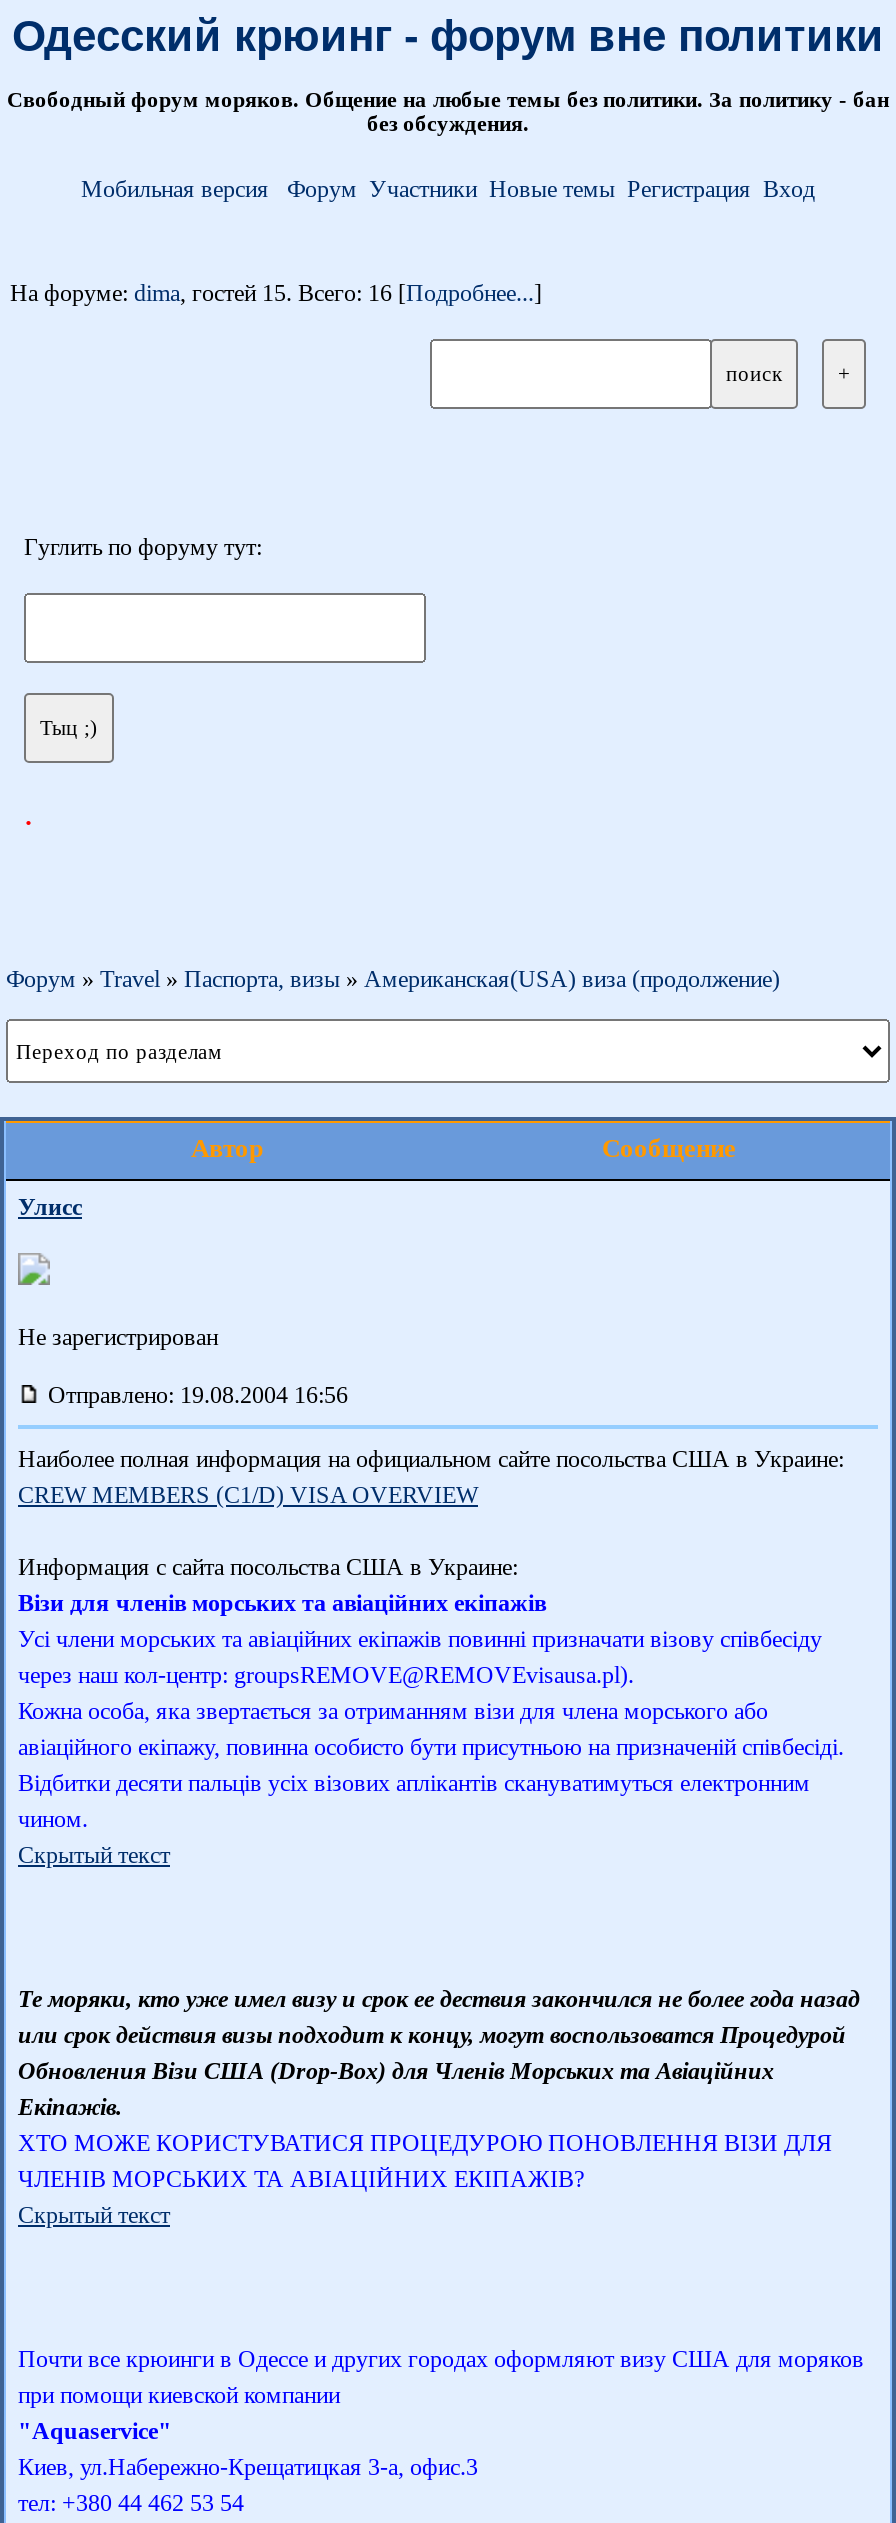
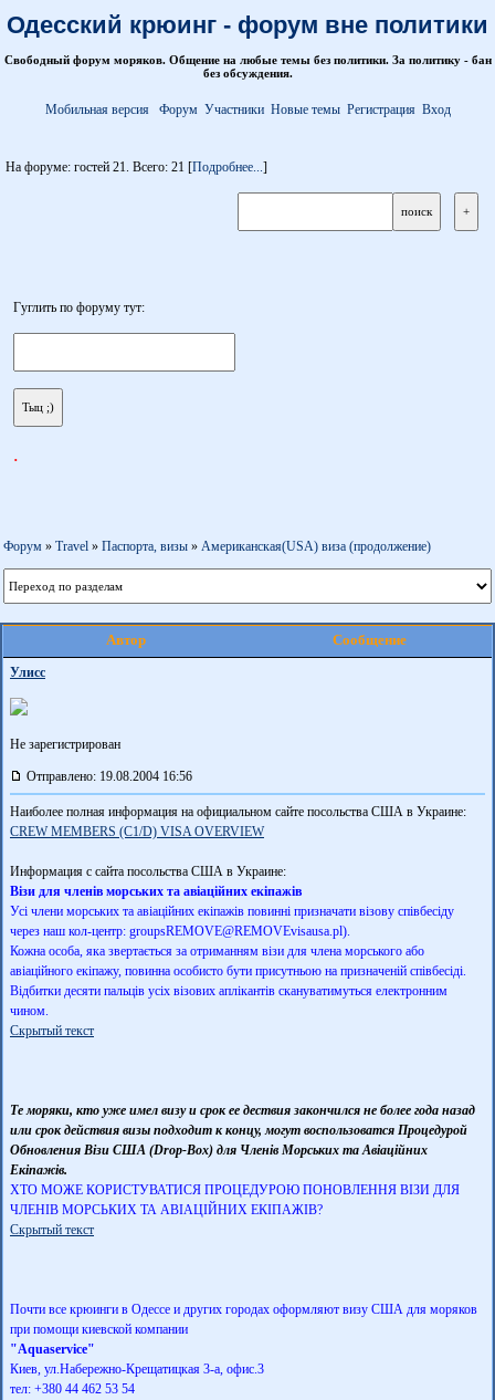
- На форуме: dima, гостей 15. Всего: 16 [Подробнее...]
+ На форуме: гостей 21. Всего: 21 [Подробнее...]
